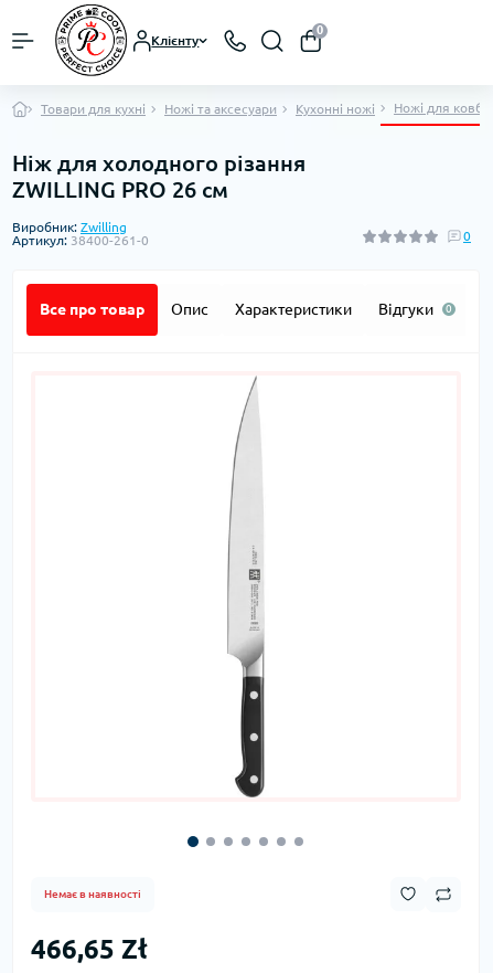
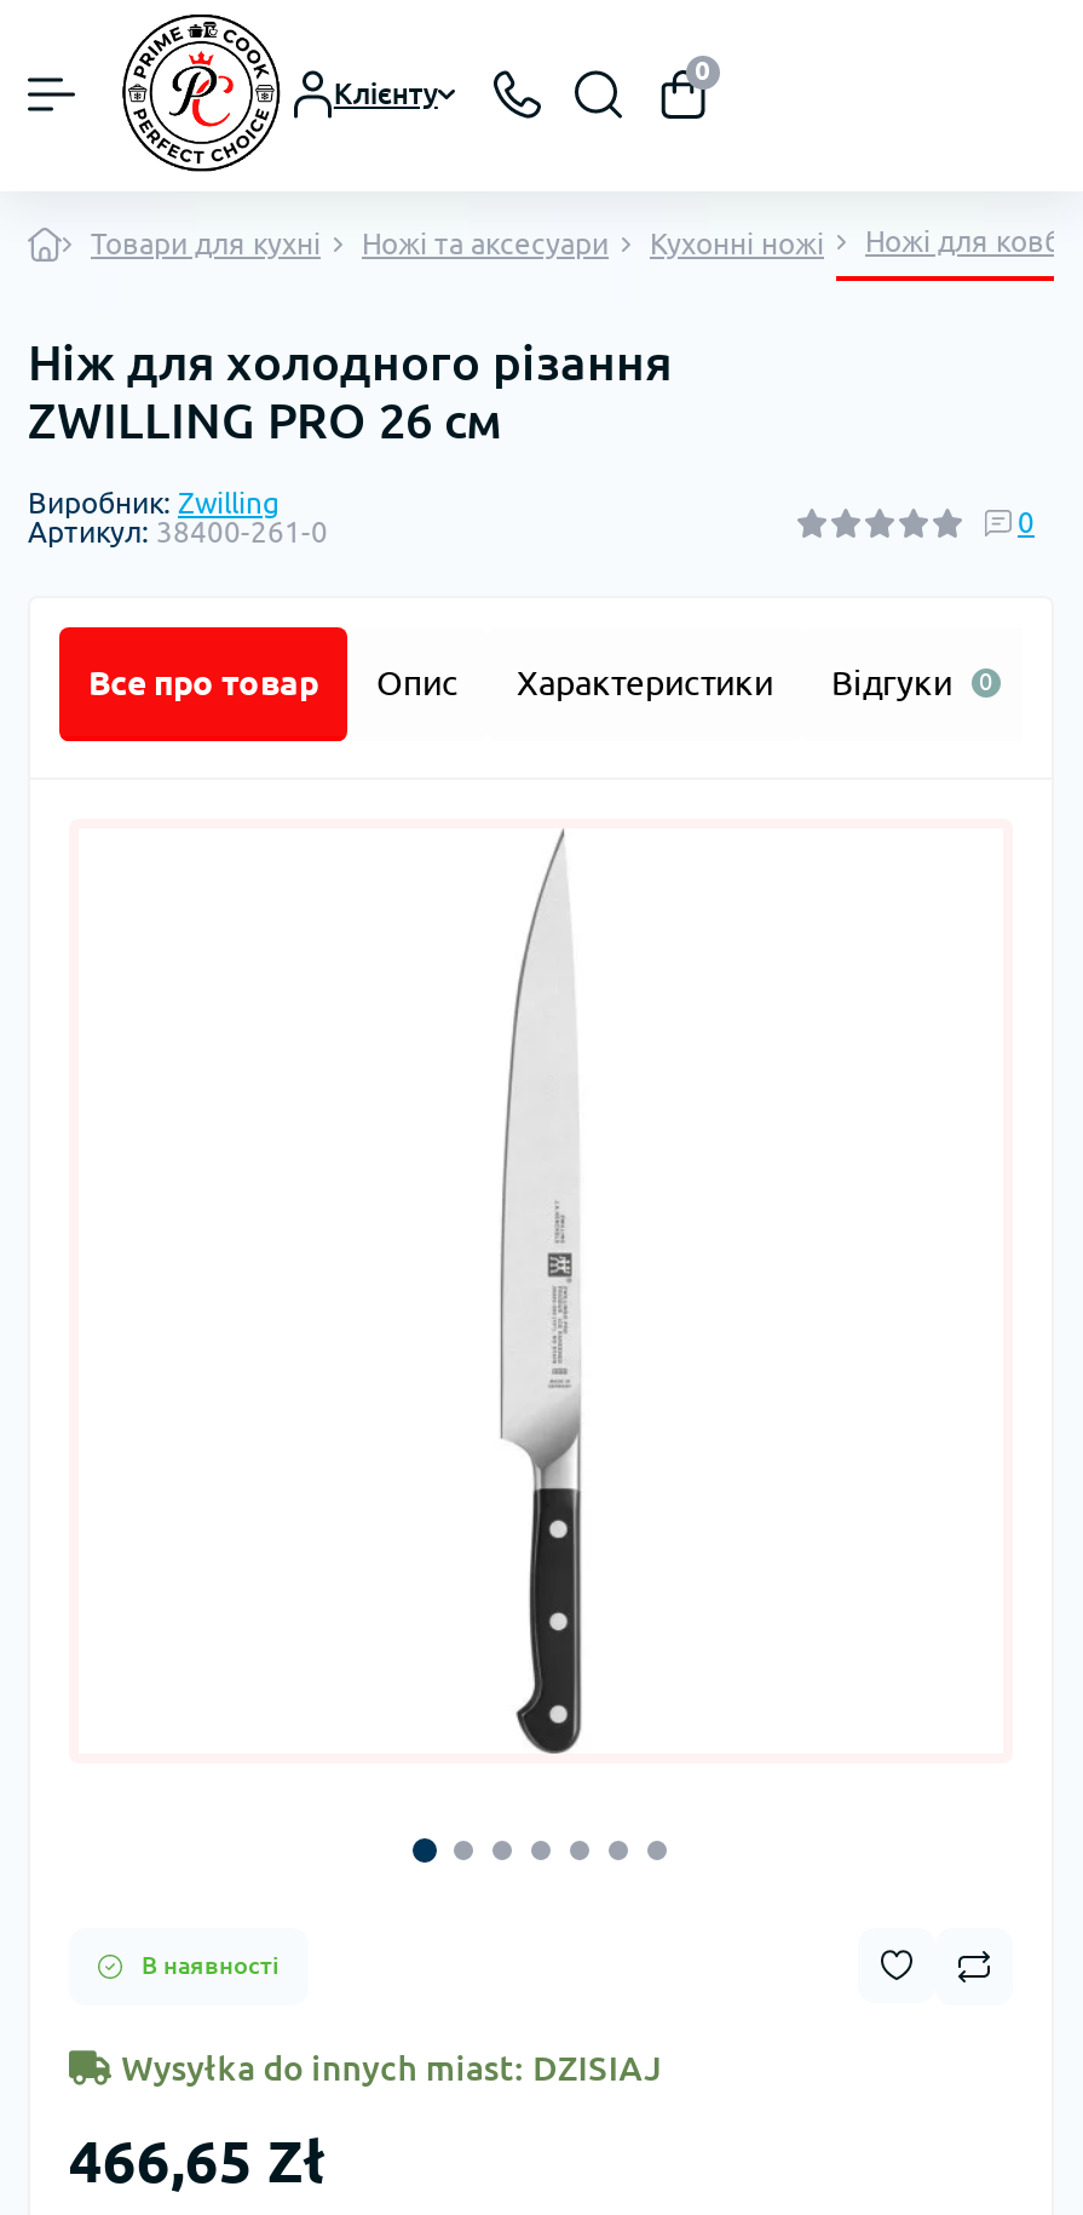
- Немає в наявності
+ В наявності
+ Wysyłka do innych miast: DZISIAJ
